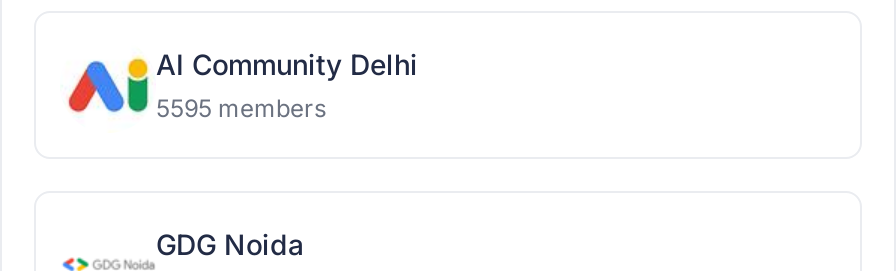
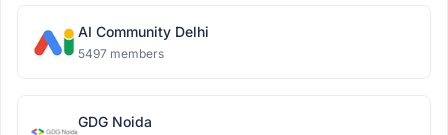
- 5595 members
+ 5497 members
